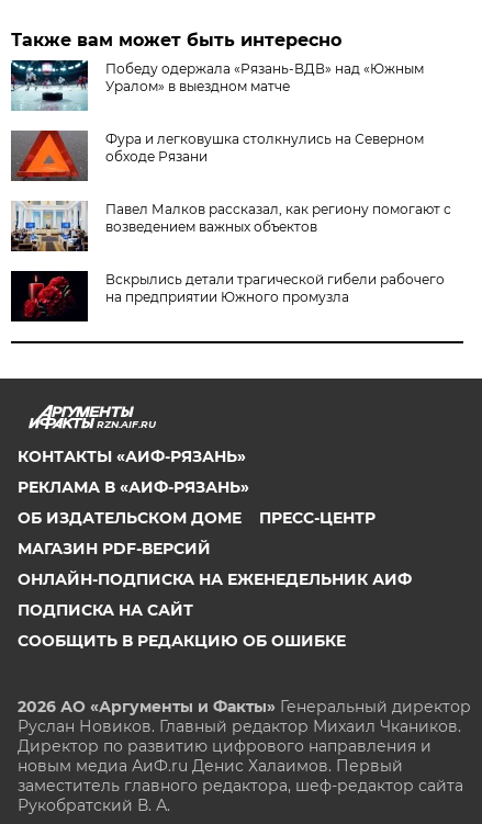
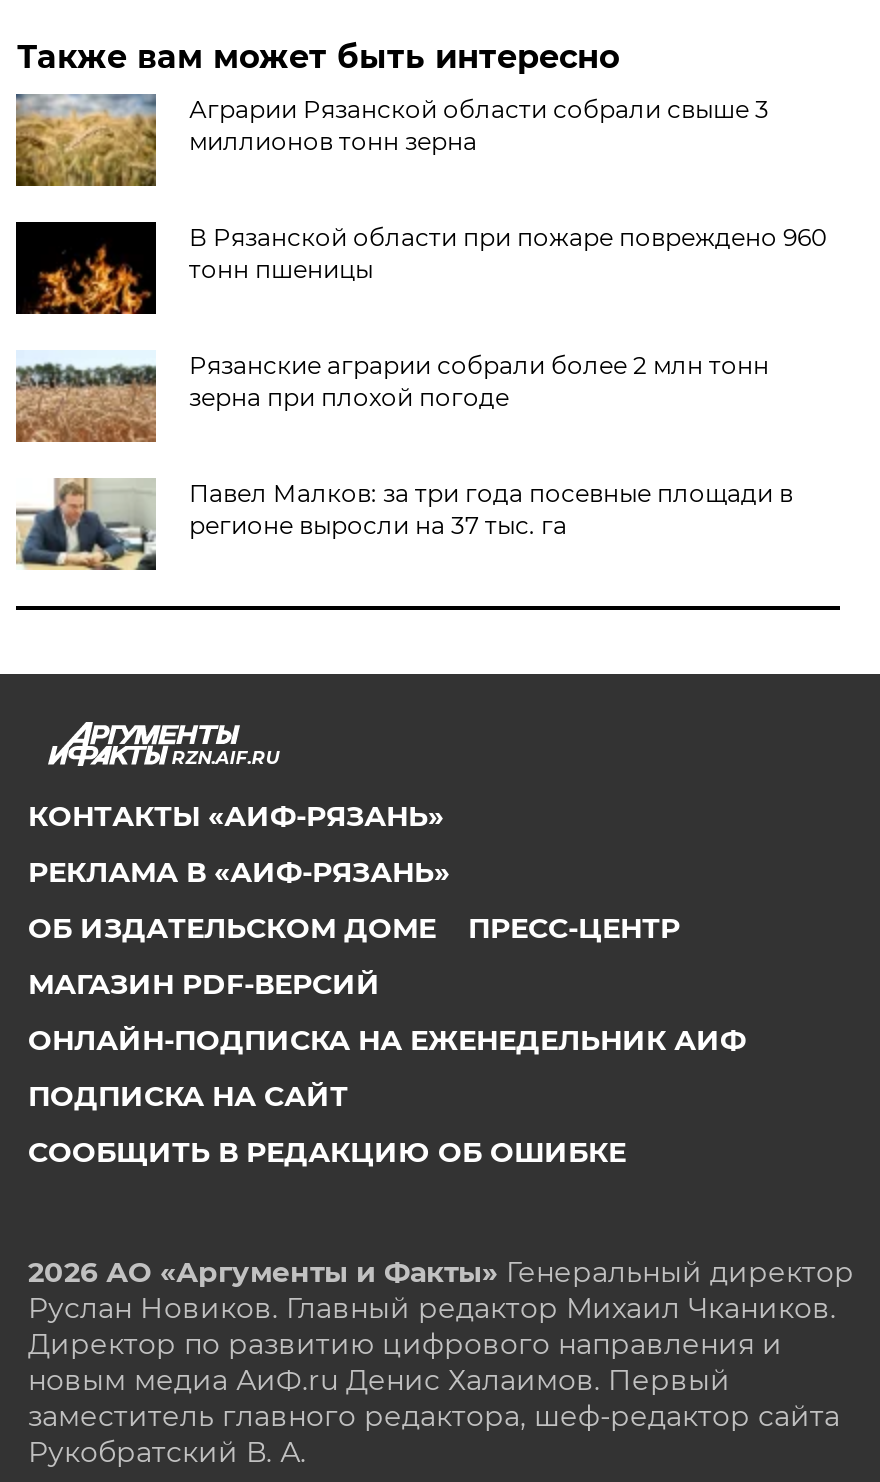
- [image]
- Победу одержала «Рязань-ВДВ» над «Южным
- Уралом» в выездном матче
+ [image]
+ Аграрии Рязанской области собрали свыше 3
+ миллионов тонн зерна

- [image]
- Фура и легковушка столкнулись на Северном
- обходе Рязани
+ [image]
+ В Рязанской области при пожаре повреждено 960
+ тонн пшеницы

- [image]
- Павел Малков рассказал, как региону помогают с
- возведением важных объектов
+ [image]
+ Рязанские аграрии собрали более 2 млн тонн
+ зерна при плохой погоде

- [image]
- Вскрылись детали трагической гибели рабочего
- на предприятии Южного промузла
+ [image]
+ Павел Малков: за три года посевные площади в
+ регионе выросли на 37 тыс. га
